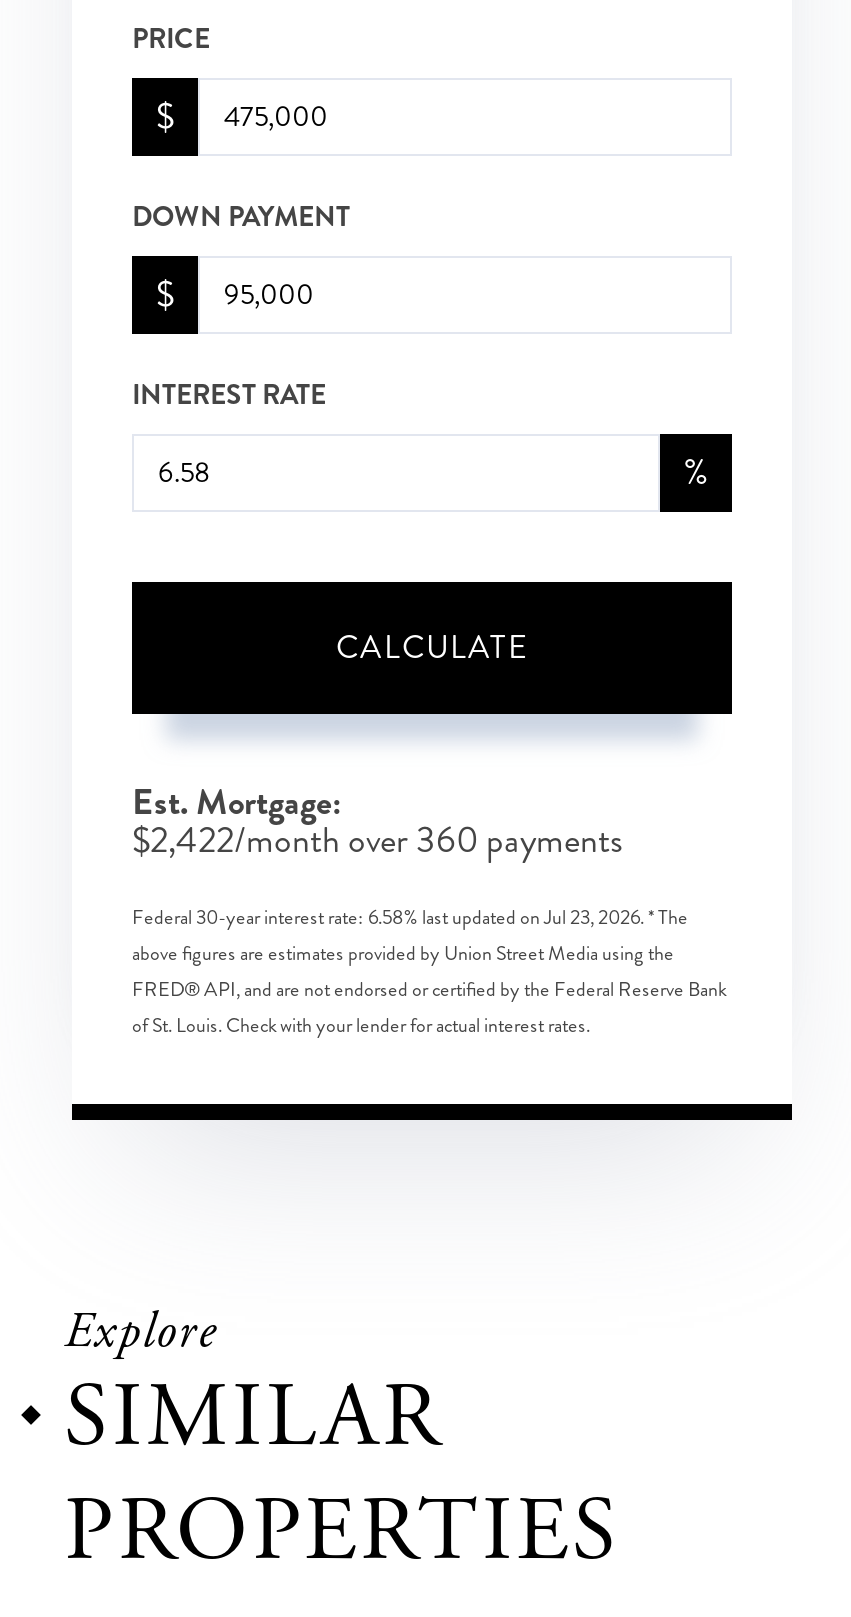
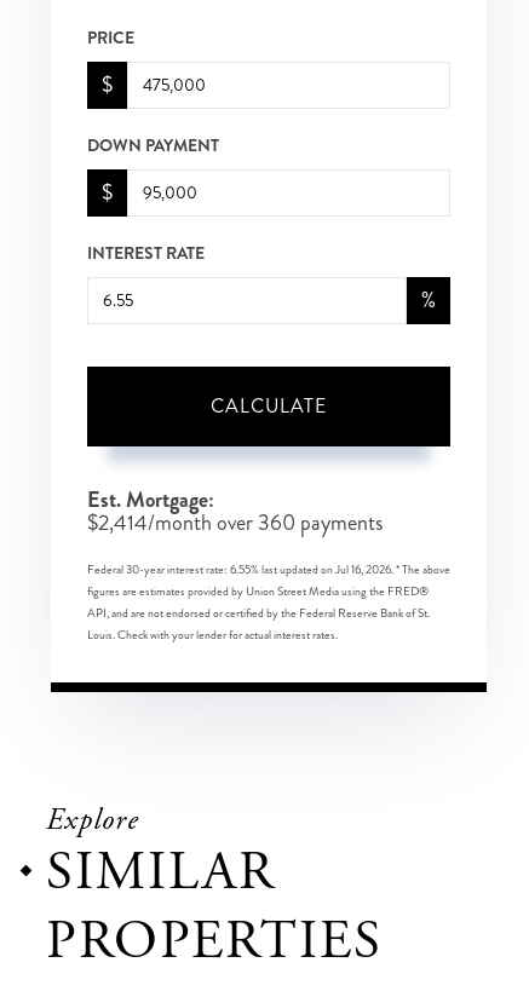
- $2,422/month over 360 payments
+ $2,414/month over 360 payments

- Federal 30-year interest rate: 6.58% last updated on Jul 23, 2026. * The
- above figures are estimates provided by Union Street Media using the
- FRED® API, and are not endorsed or certified by the Federal Reserve Bank
- of St. Louis. Check with your lender for actual interest rates.
+ Federal 30-year interest rate: 6.55% last updated on Jul 16, 2026. * The above
+ figures are estimates provided by Union Street Media using the FRED®
+ API, and are not endorsed or certified by the Federal Reserve Bank of St.
+ Louis. Check with your lender for actual interest rates.
